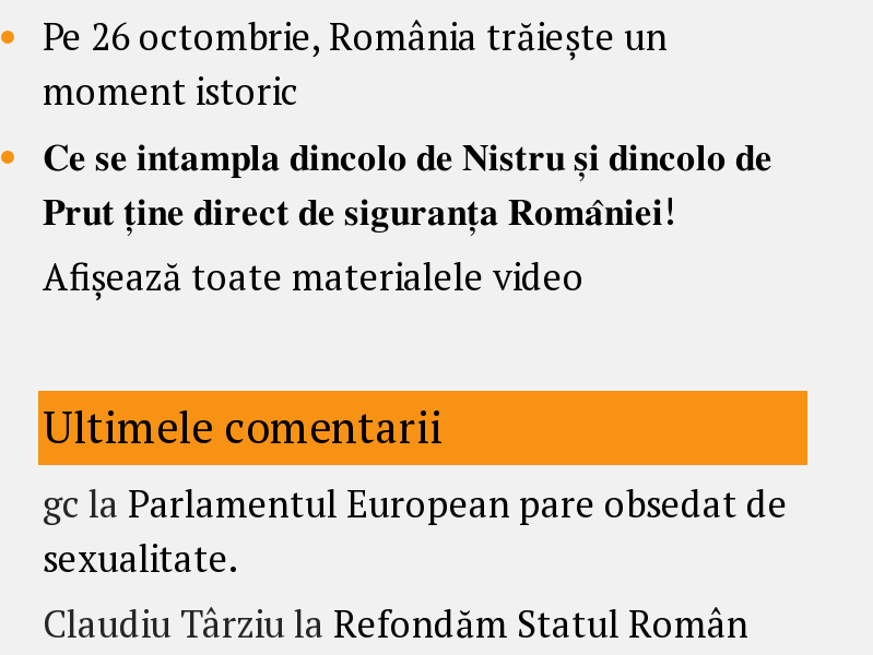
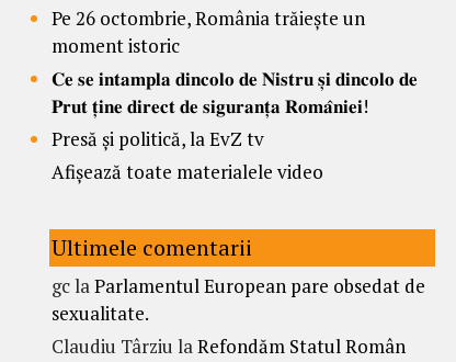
+ Presă și politică, la EvZ tv
